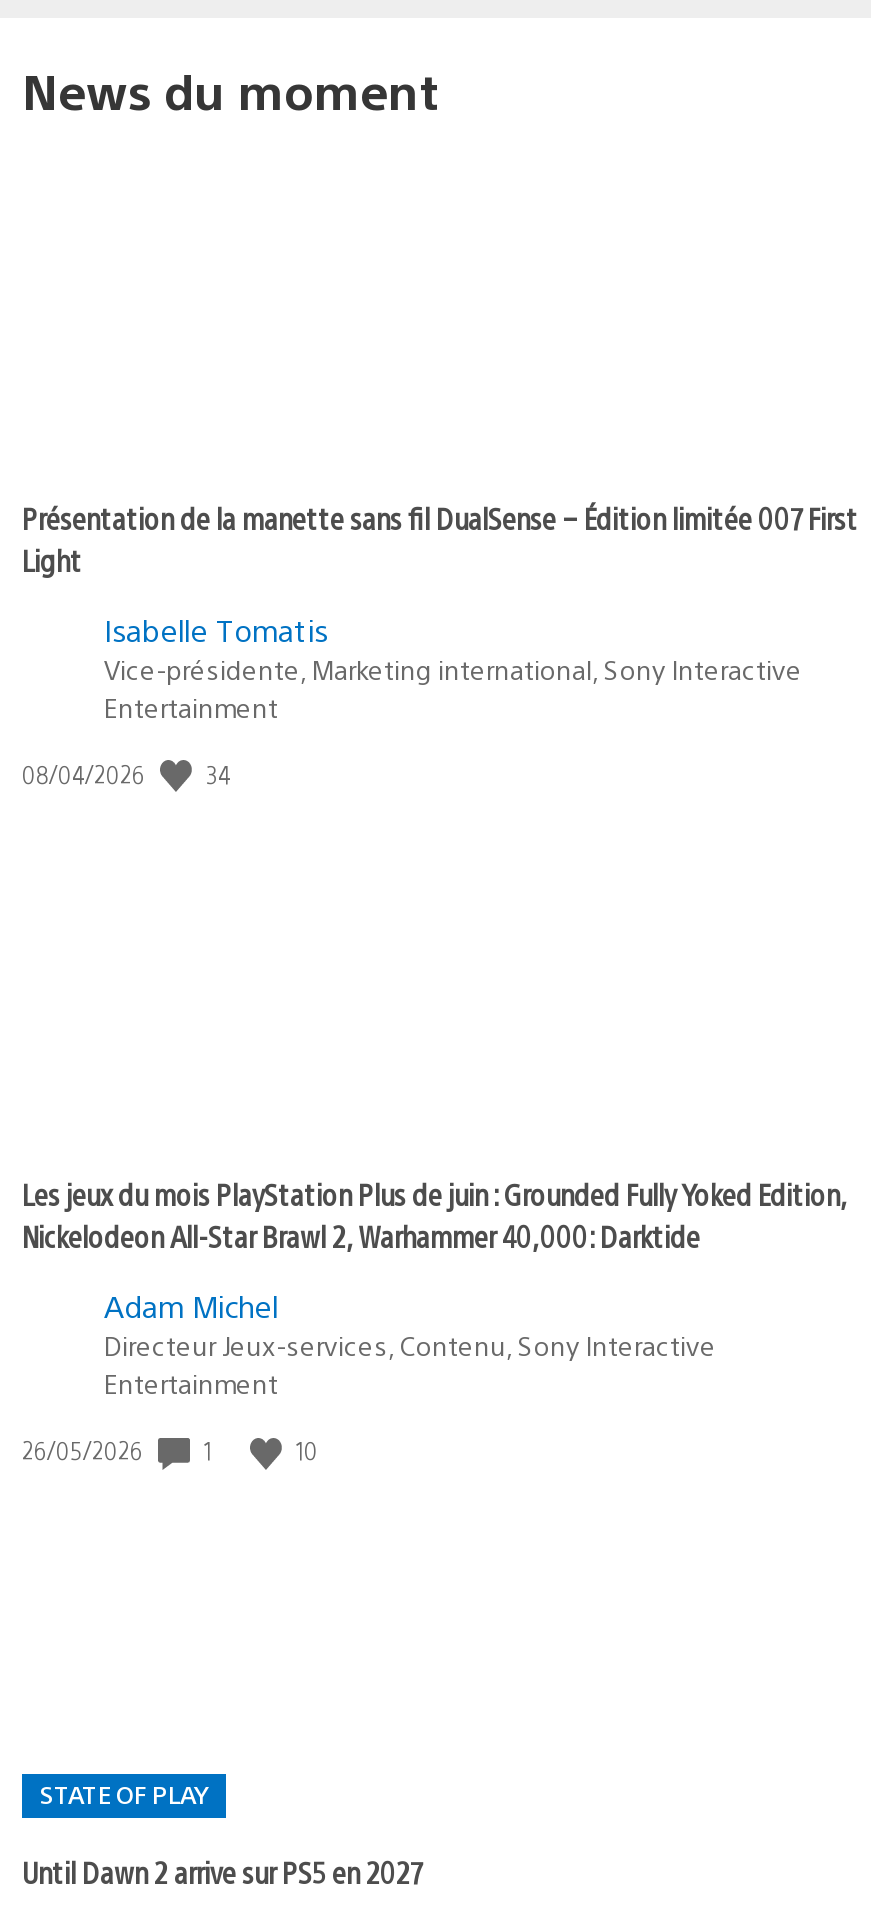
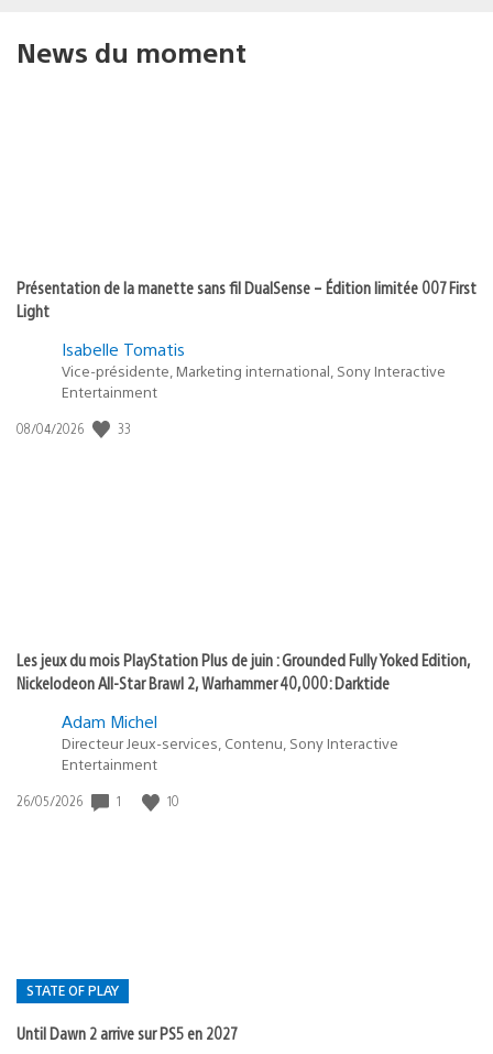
- 34
+ 33
